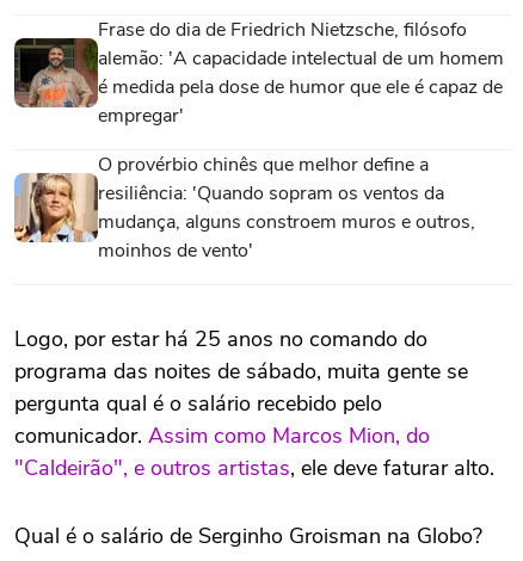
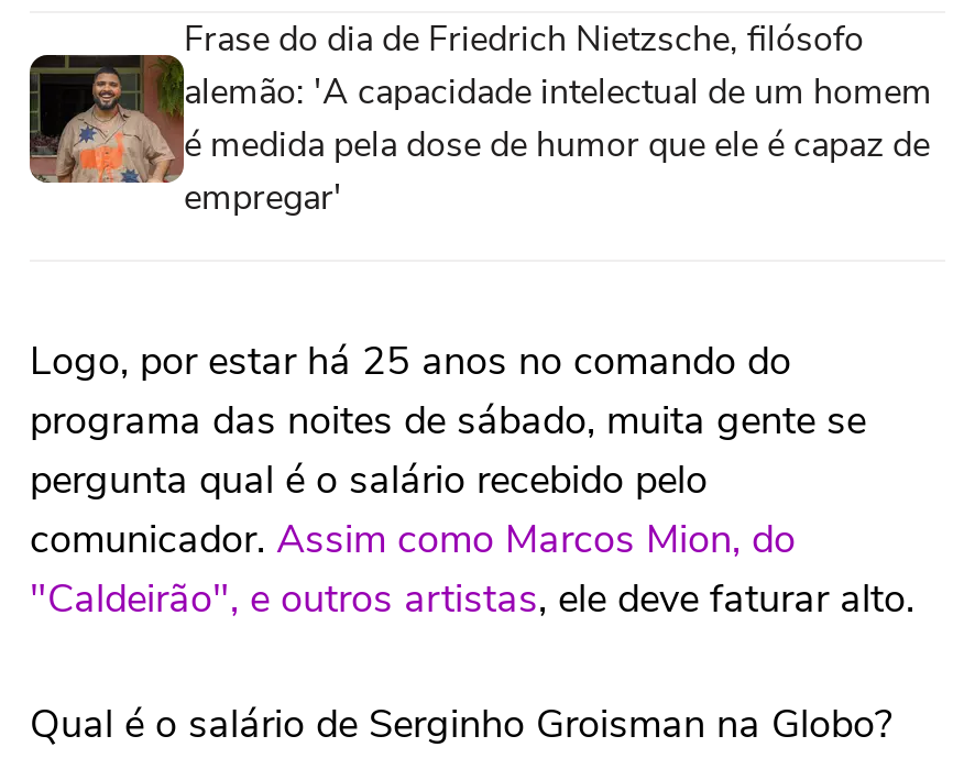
- [image]
- O provérbio chinês que melhor define a
- resiliência: 'Quando sopram os ventos da
- mudança, alguns constroem muros e outros,
- moinhos de vento'
